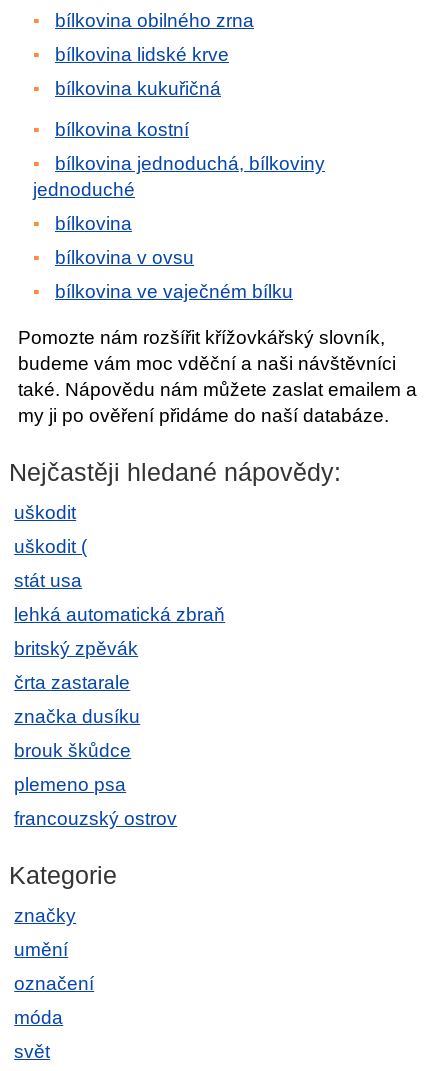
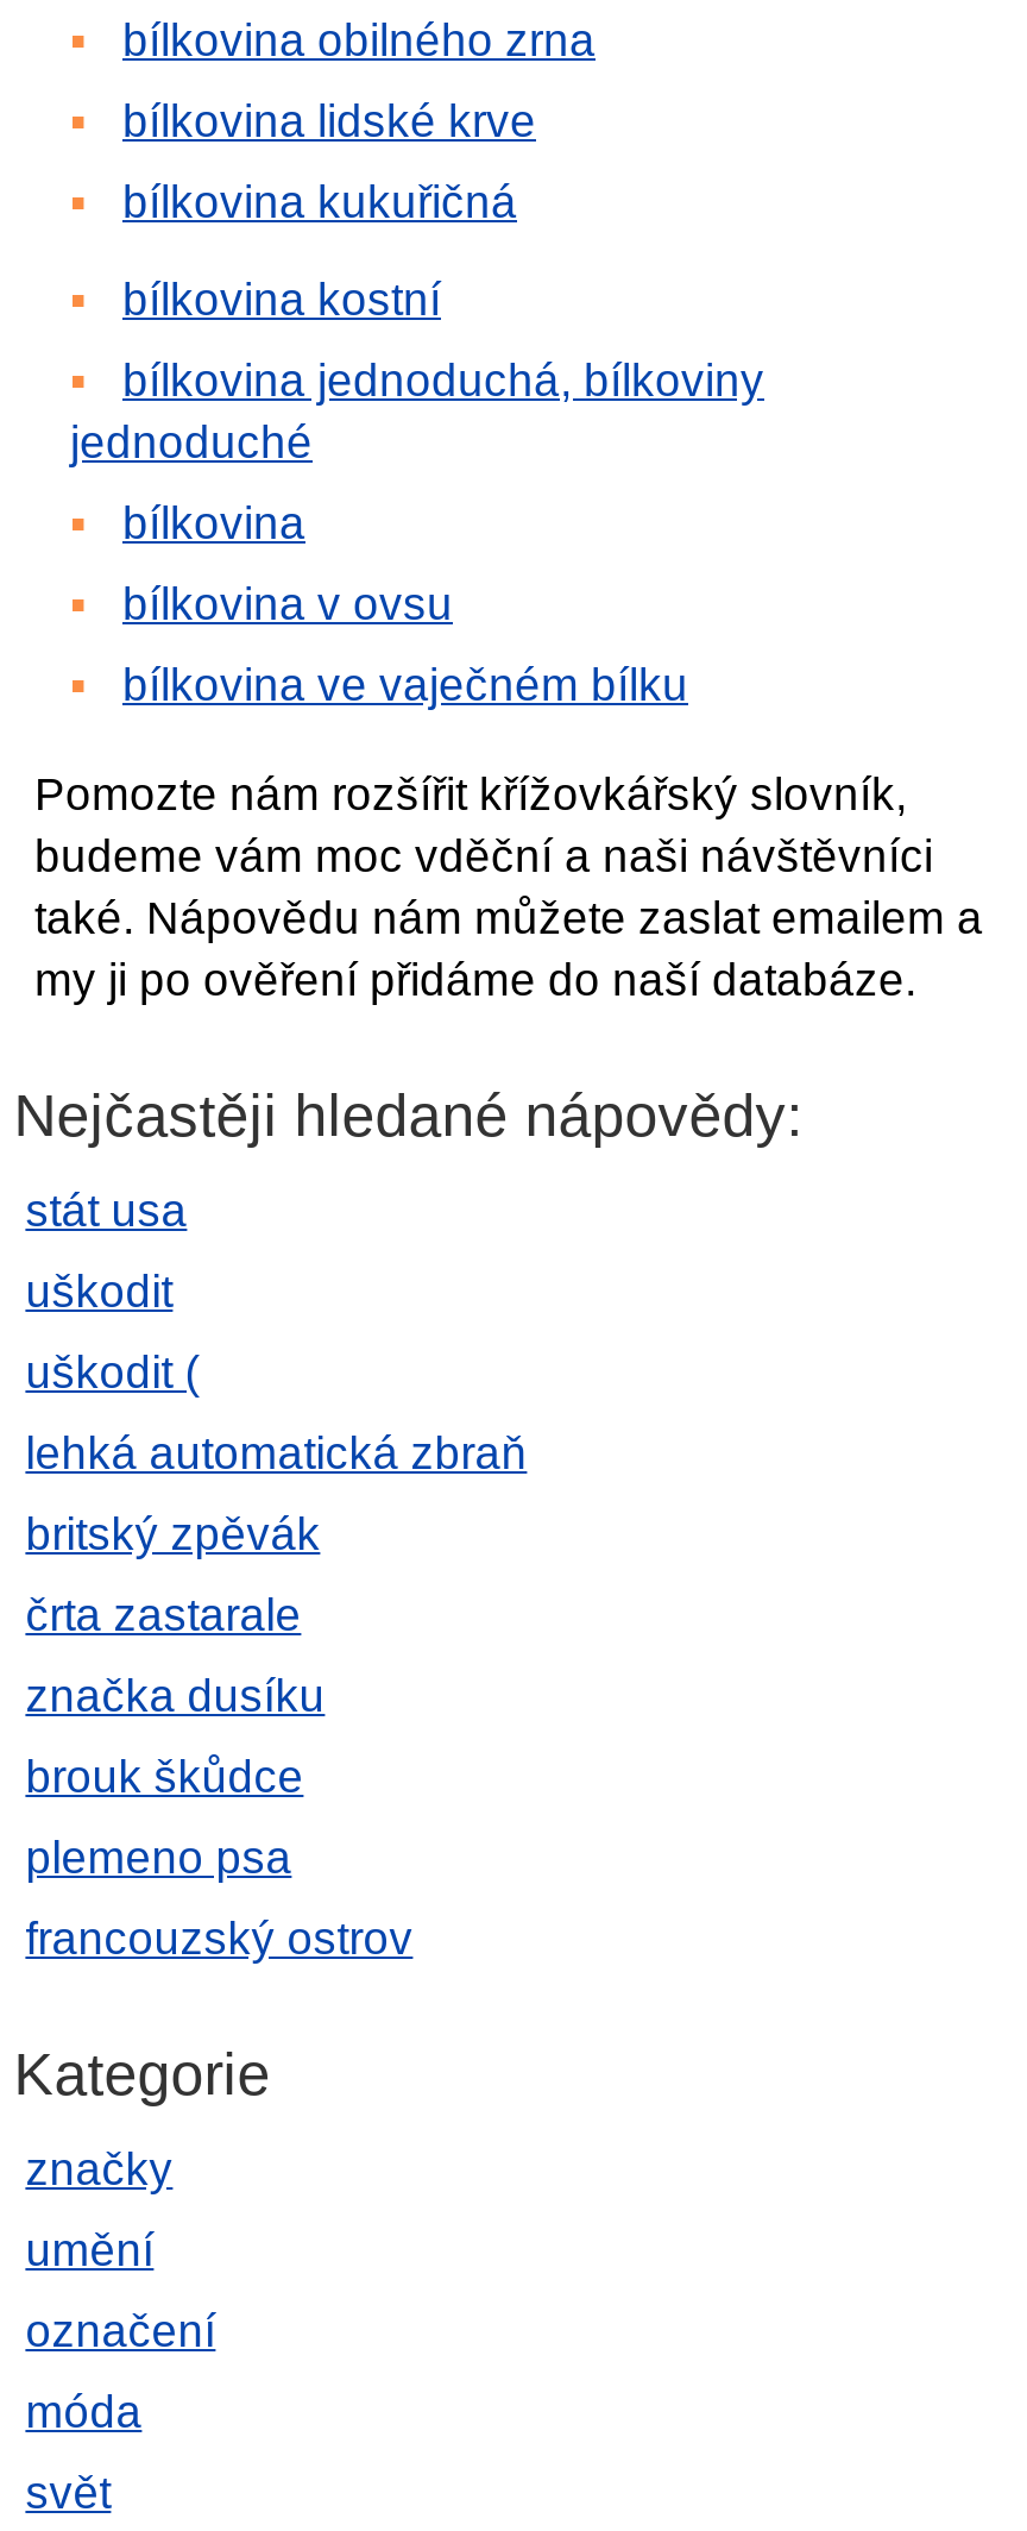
moved down: uškodit | uškodit (

moved up: stát usa
